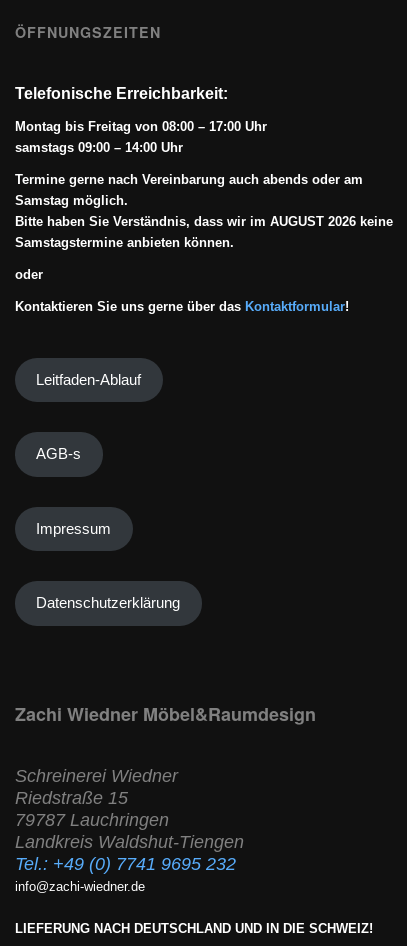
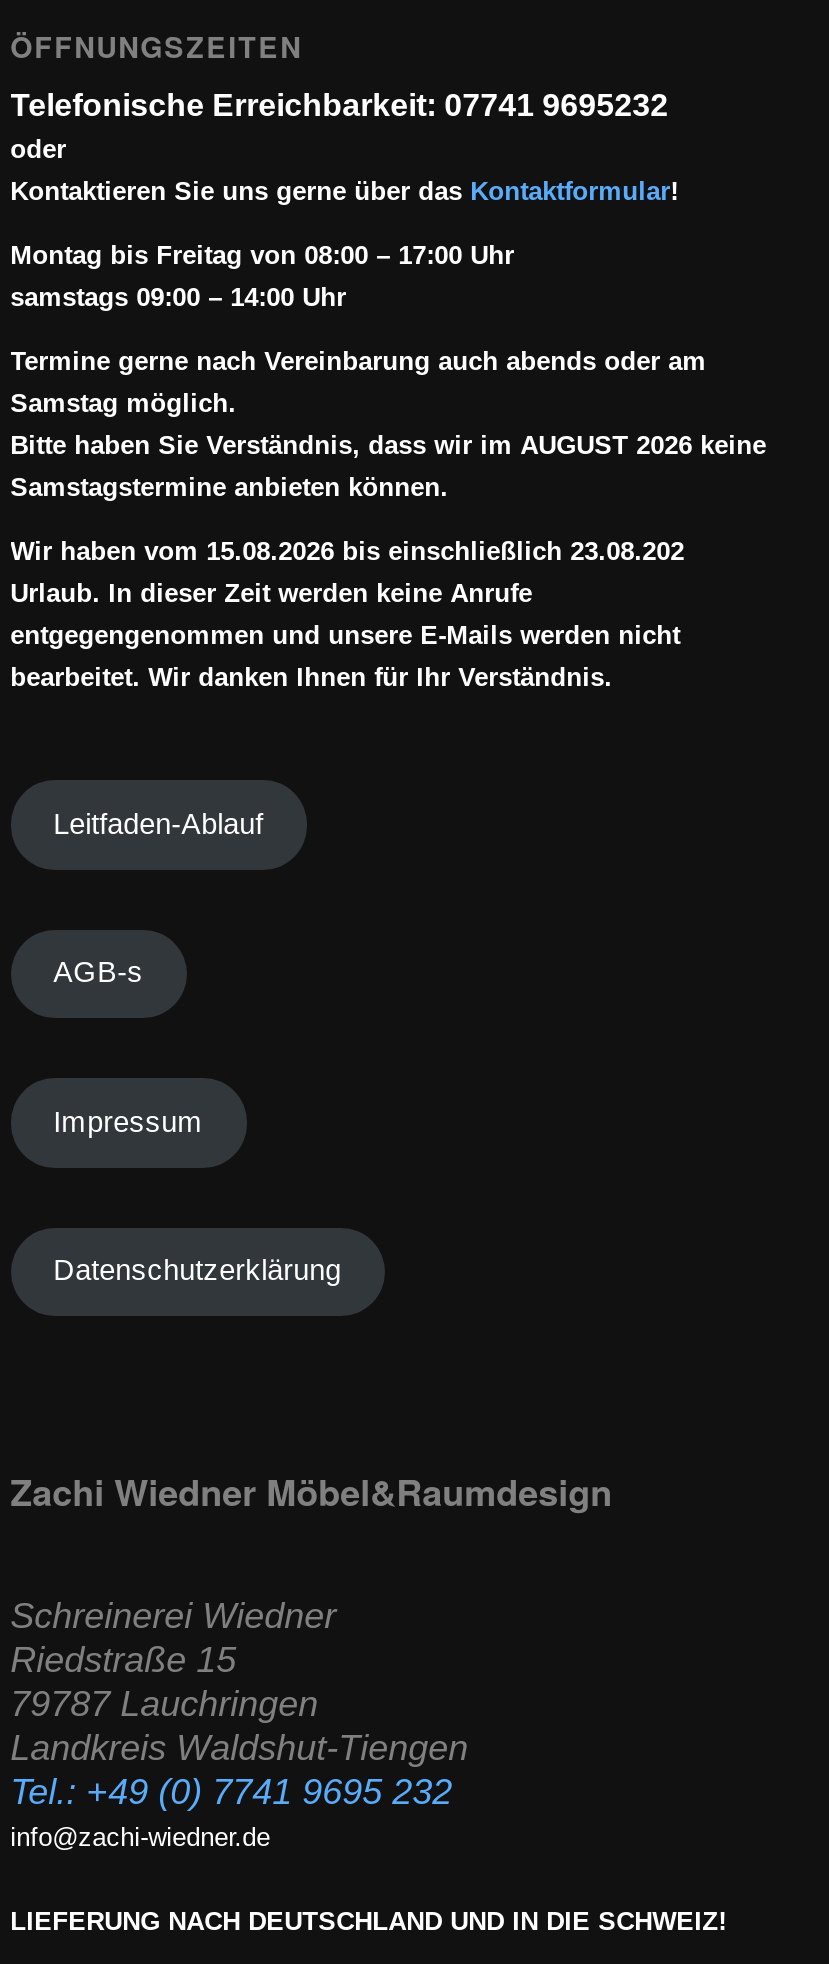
- Telefonische Erreichbarkeit:
+ Telefonische Erreichbarkeit: 07741 9695232

+ Wir haben vom 15.08.2026 bis einschließlich 23.08.202
+ Urlaub. In dieser Zeit werden keine Anrufe
+ entgegengenommen und unsere E-Mails werden nicht
+ bearbeitet. Wir danken Ihnen für Ihr Verständnis.

moved up: oder | Kontaktieren Sie uns gerne über das Kontaktformular!
